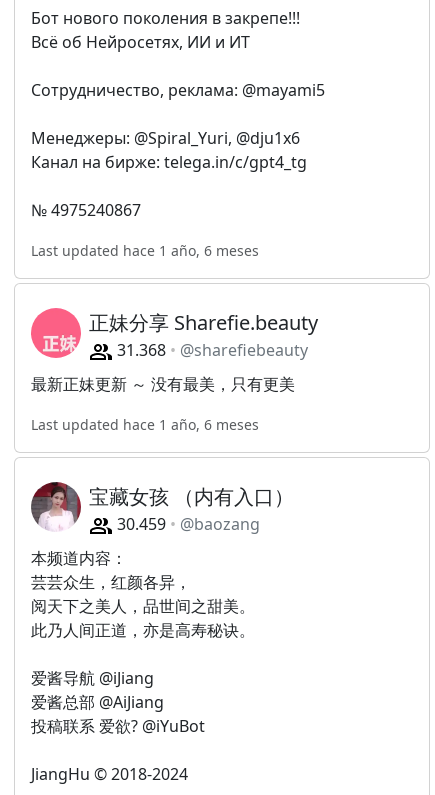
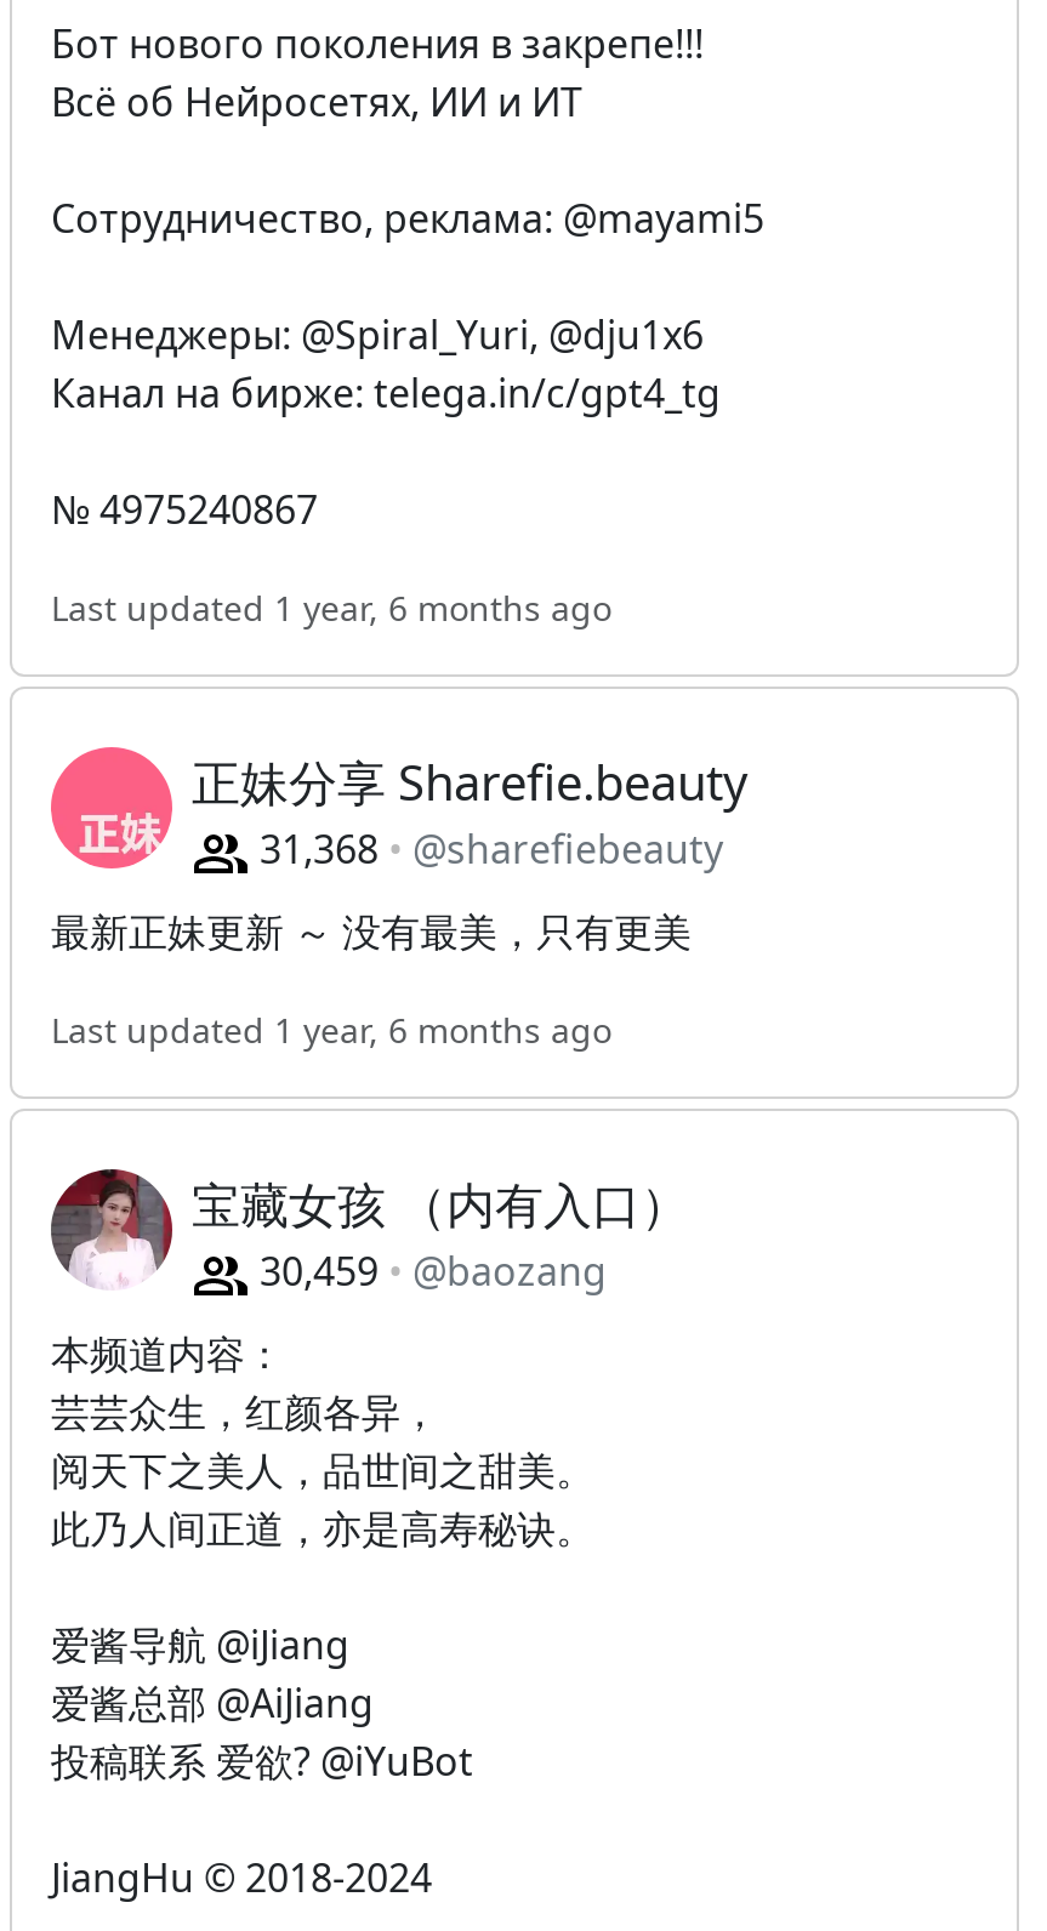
- Last updated hace 1 año, 6 meses
+ Last updated 1 year, 6 months ago

- 31.368 @sharefiebeauty
+ 31,368 @sharefiebeauty

- Last updated hace 1 año, 6 meses
+ Last updated 1 year, 6 months ago

- 30.459 @baozang
+ 30,459 @baozang
